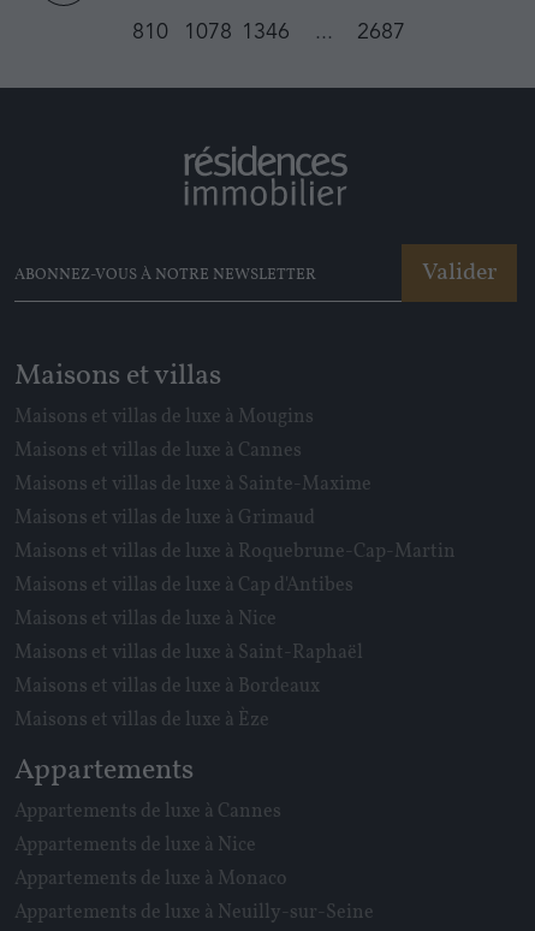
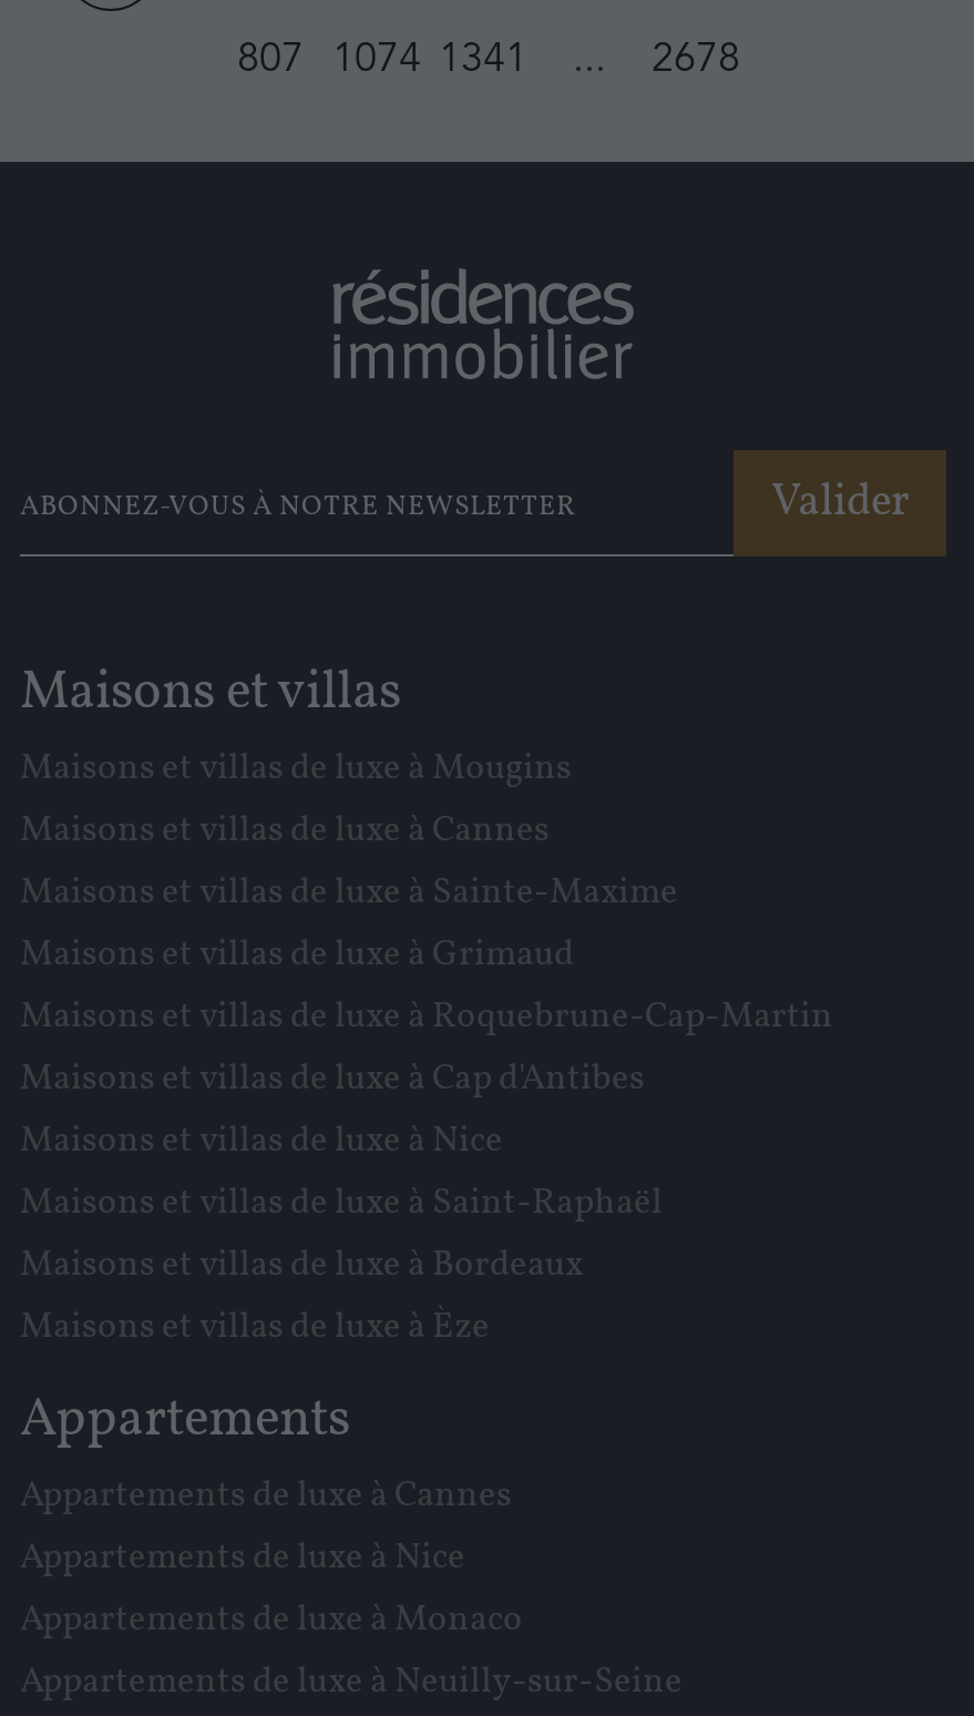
- 810
+ 807

- 1078 1346
+ 1074 1341

- 2687
+ 2678
